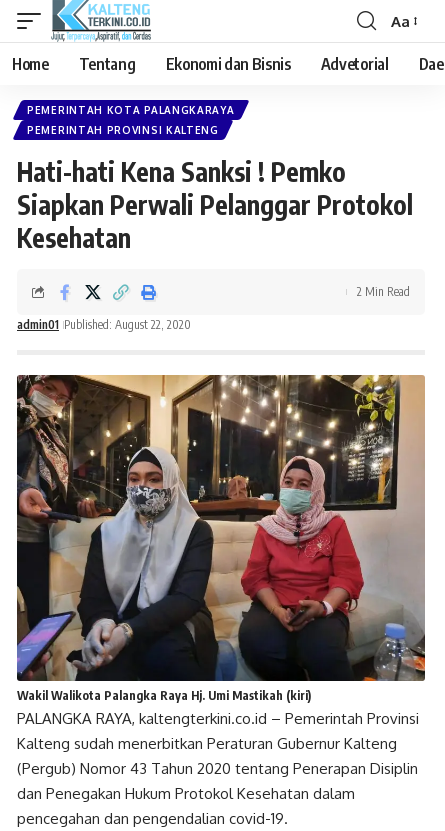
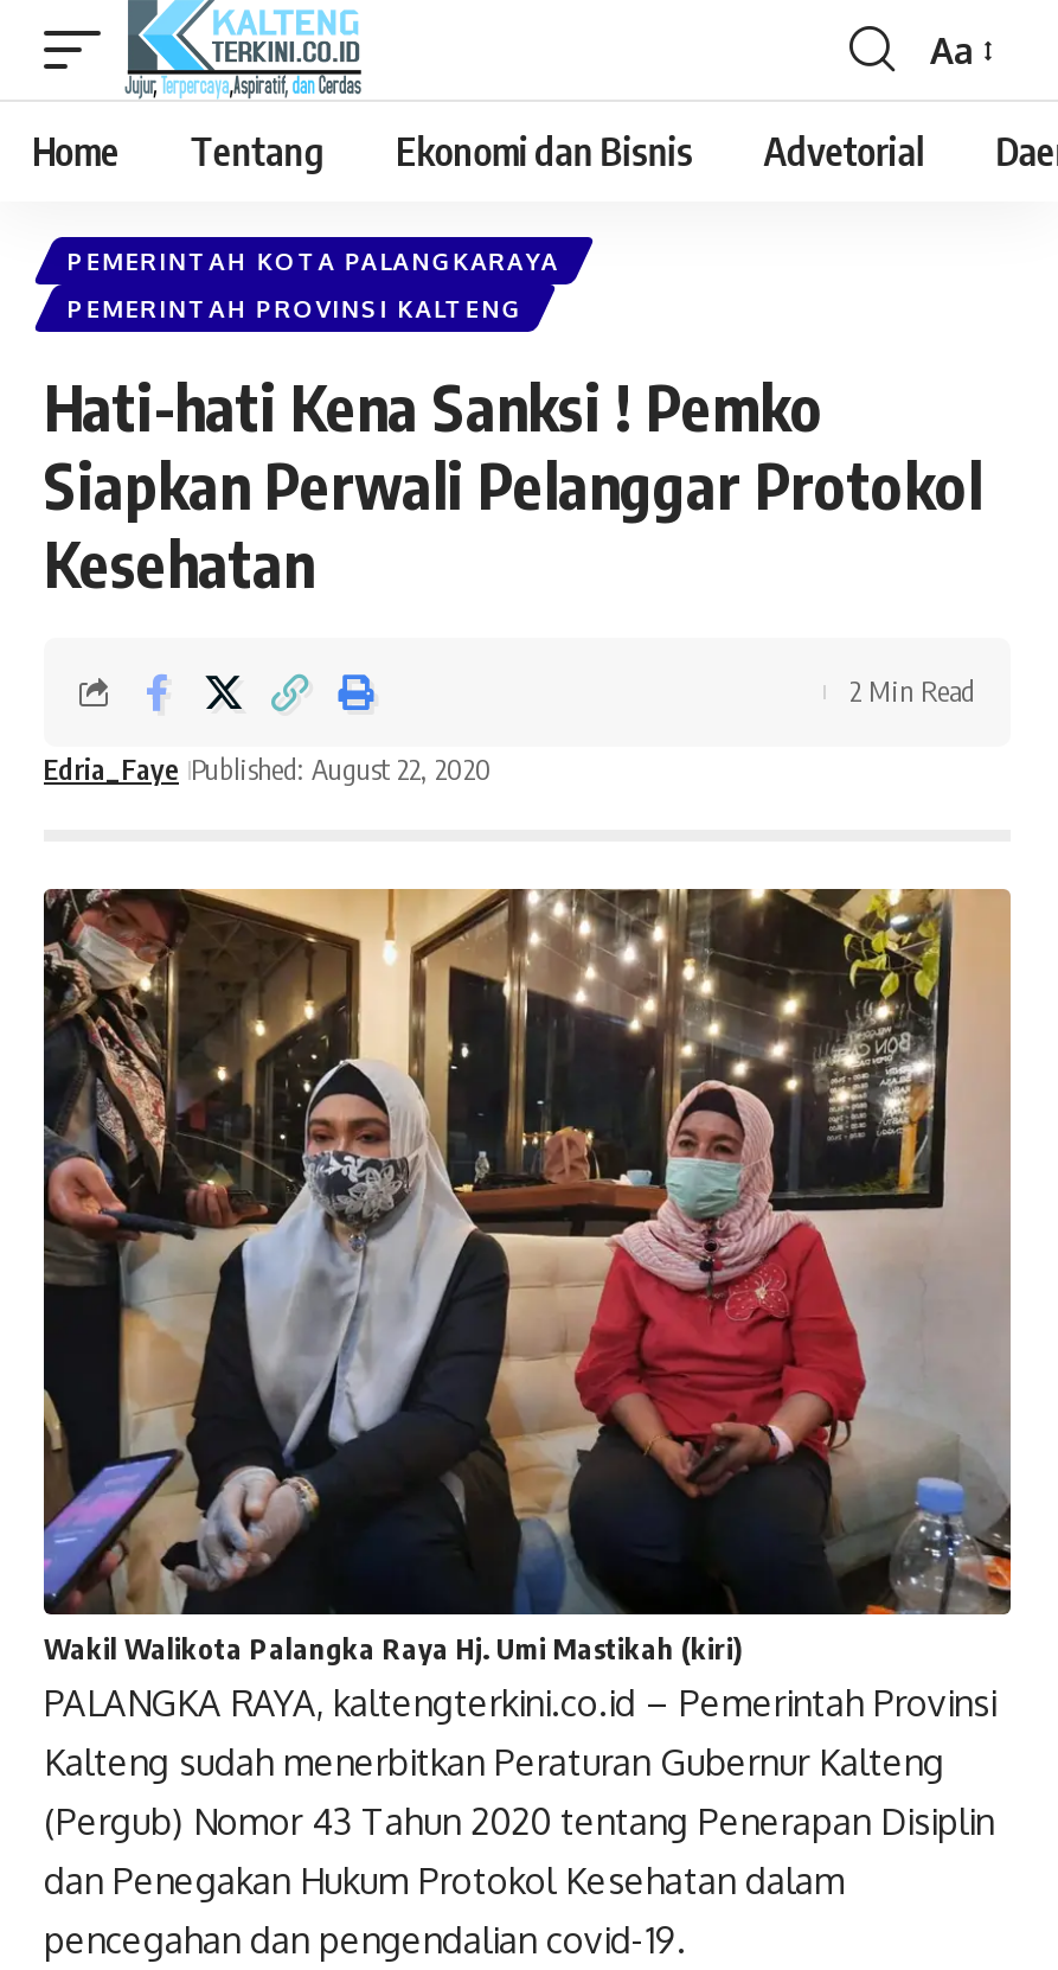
- admin01 Published: August 22, 2020
+ Edria_Faye Published: August 22, 2020
